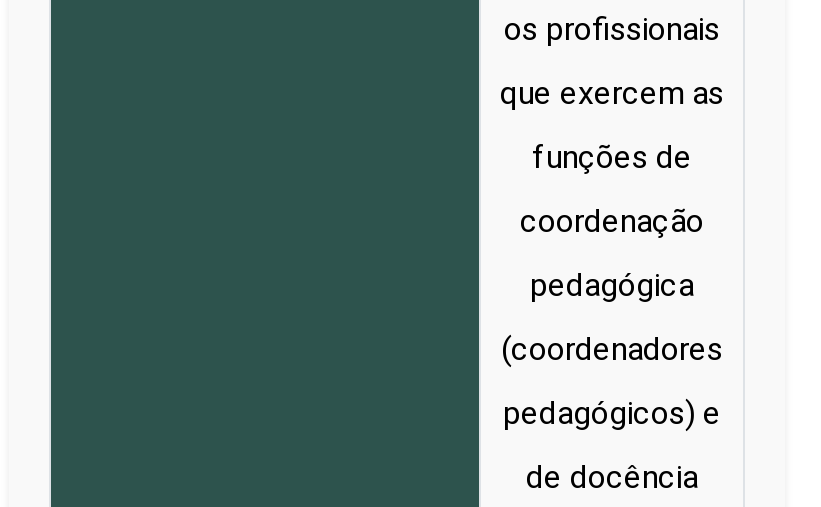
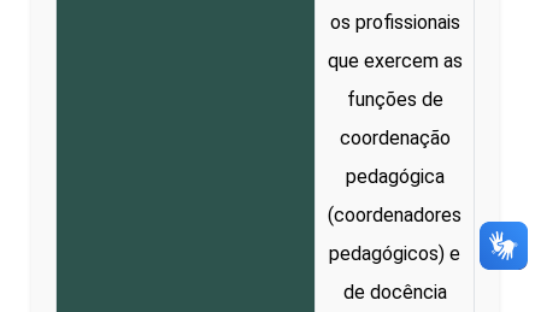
+ [image]
